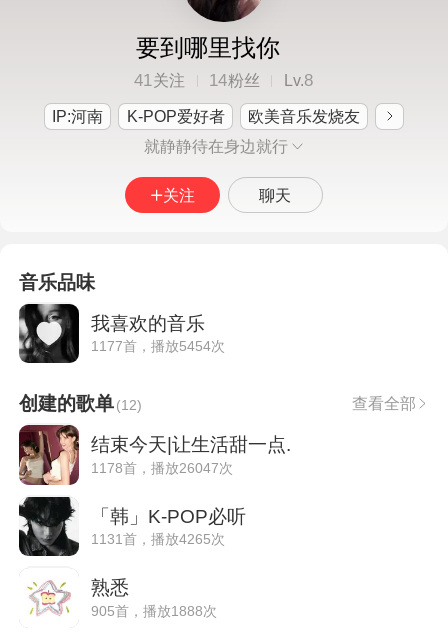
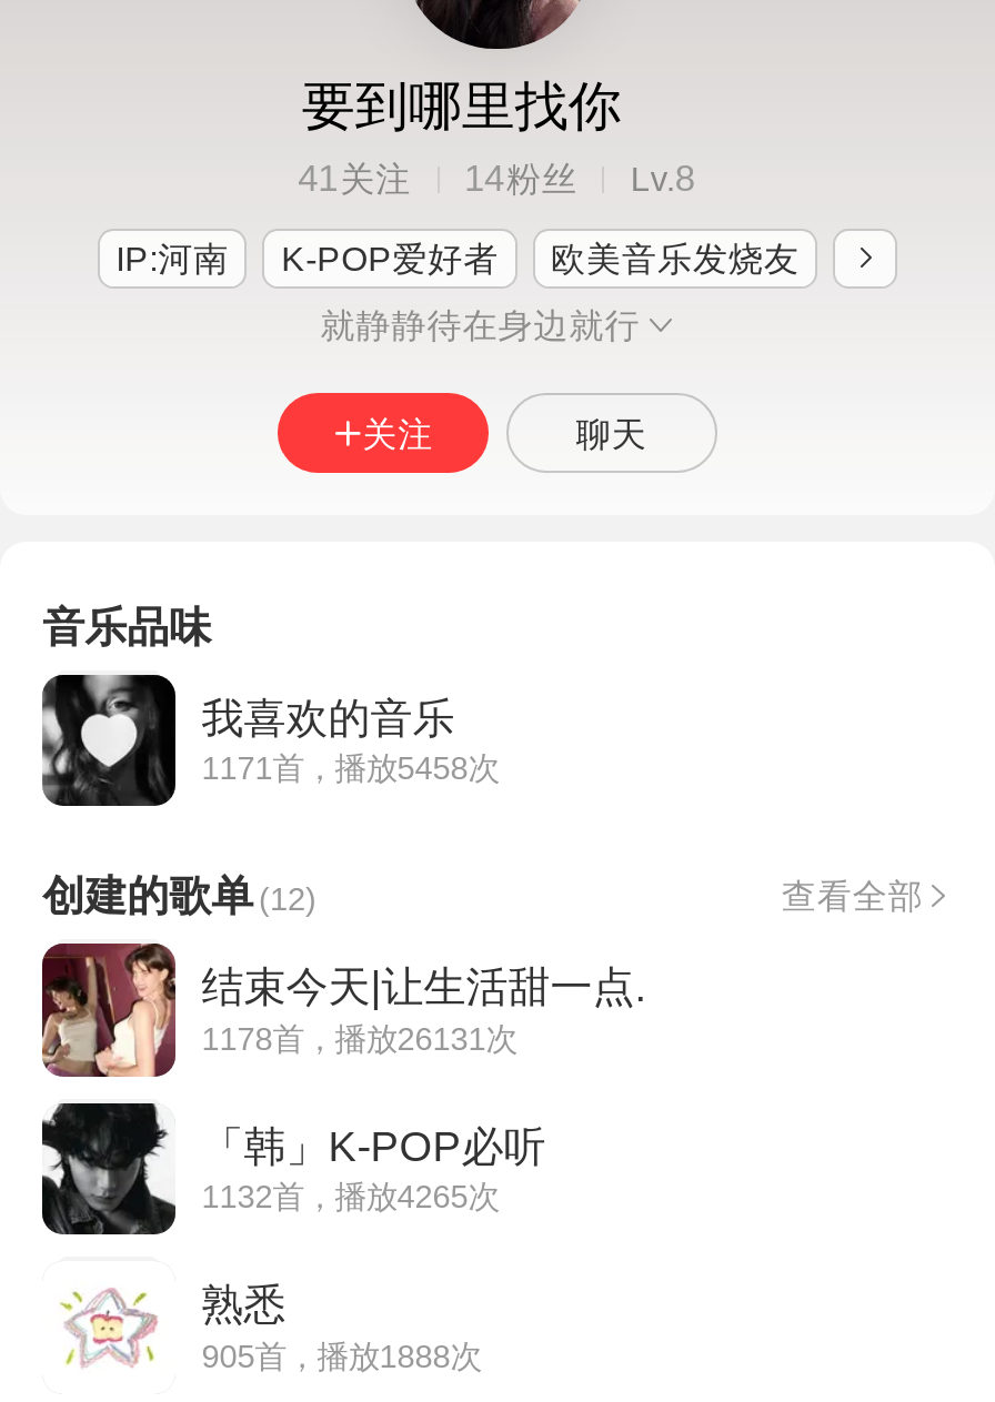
- 1177首，播放5454次
+ 1171首，播放5458次

- 1178首，播放26047次
+ 1178首，播放26131次

- 1131首，播放4265次
+ 1132首，播放4265次
